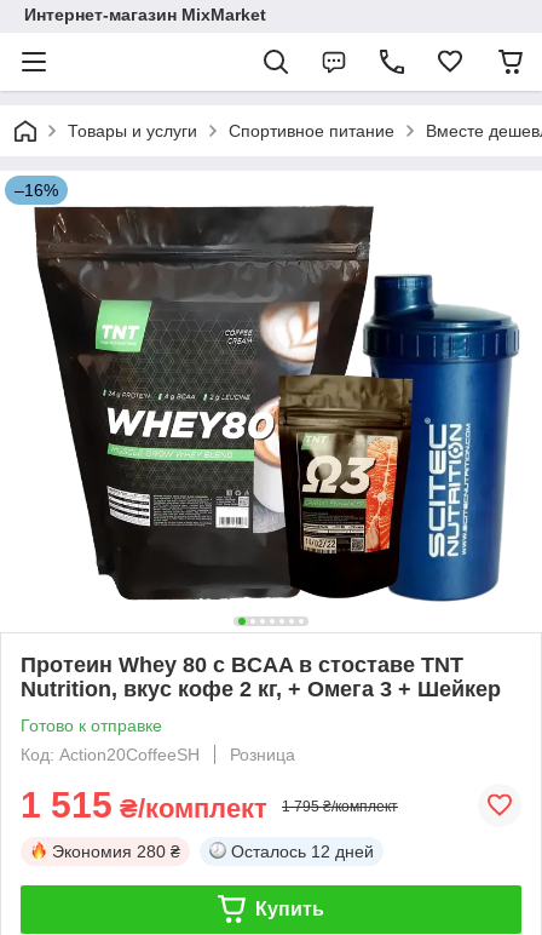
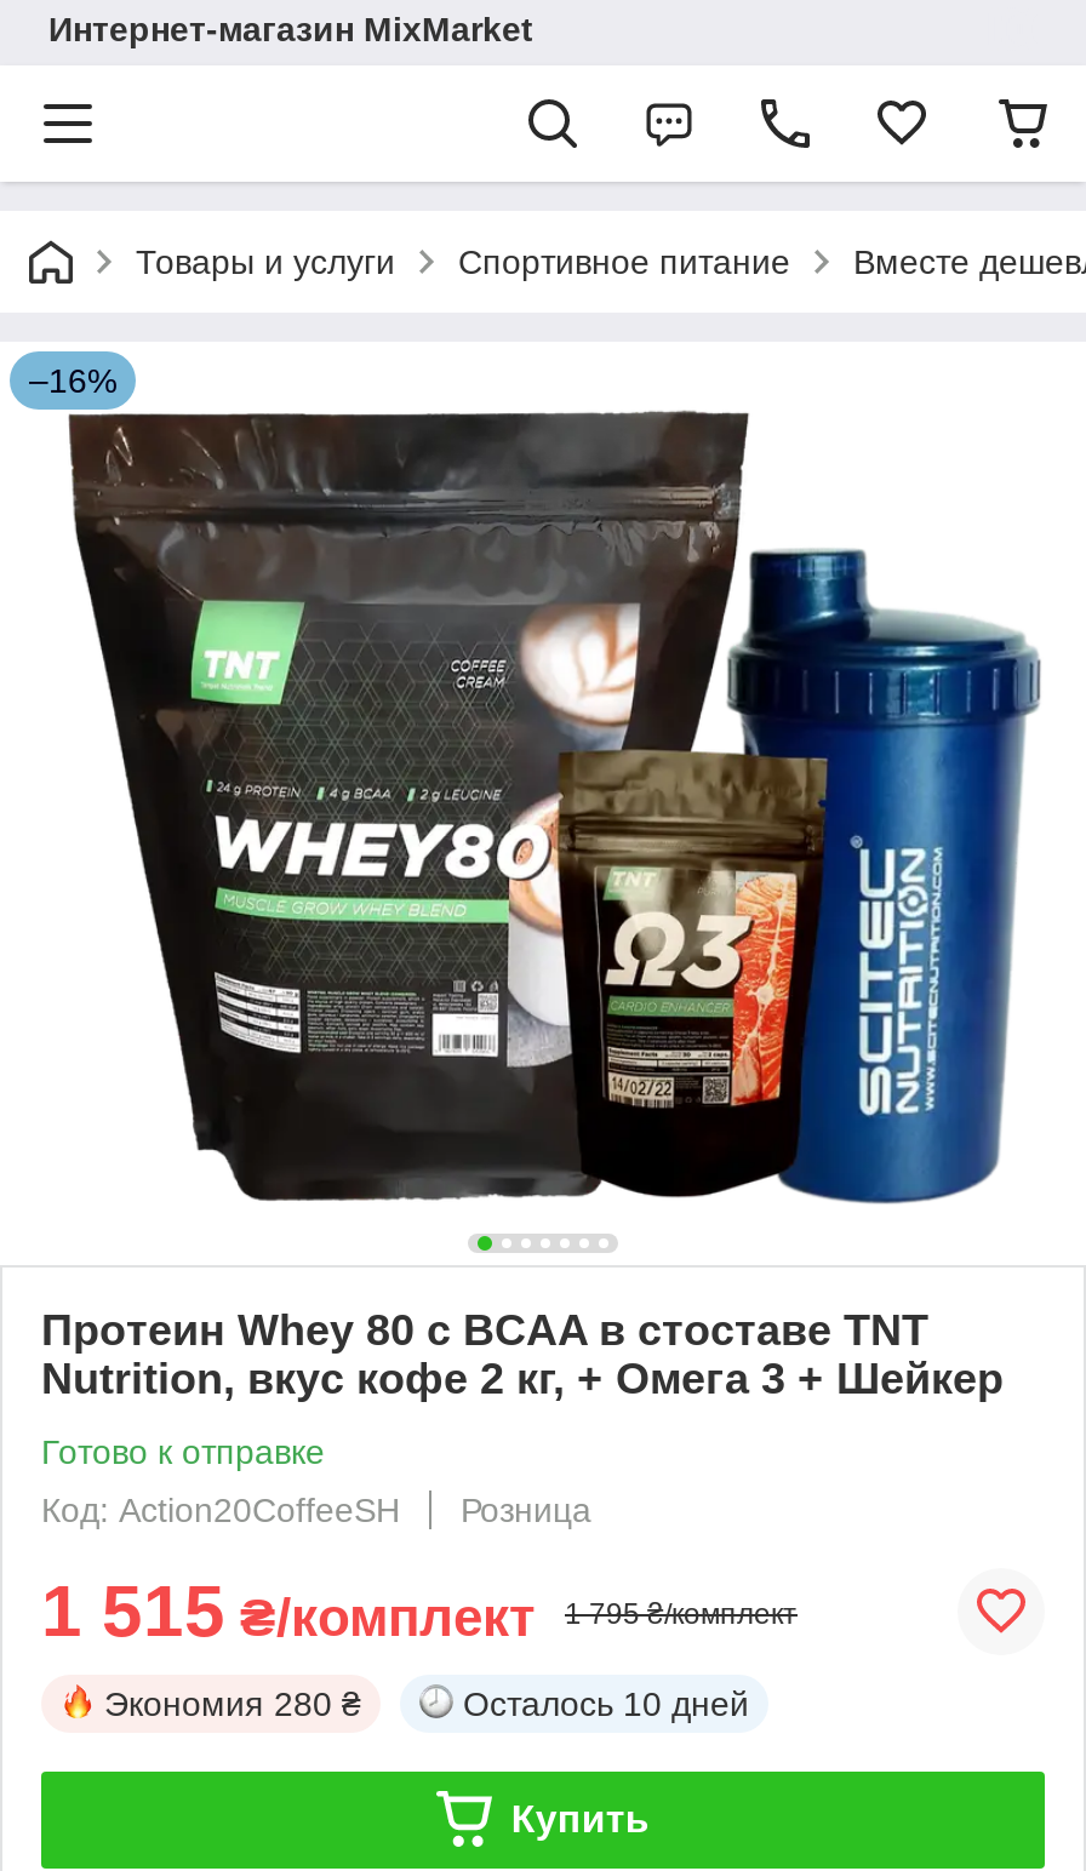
- Осталось 12 дней
+ Осталось 10 дней
